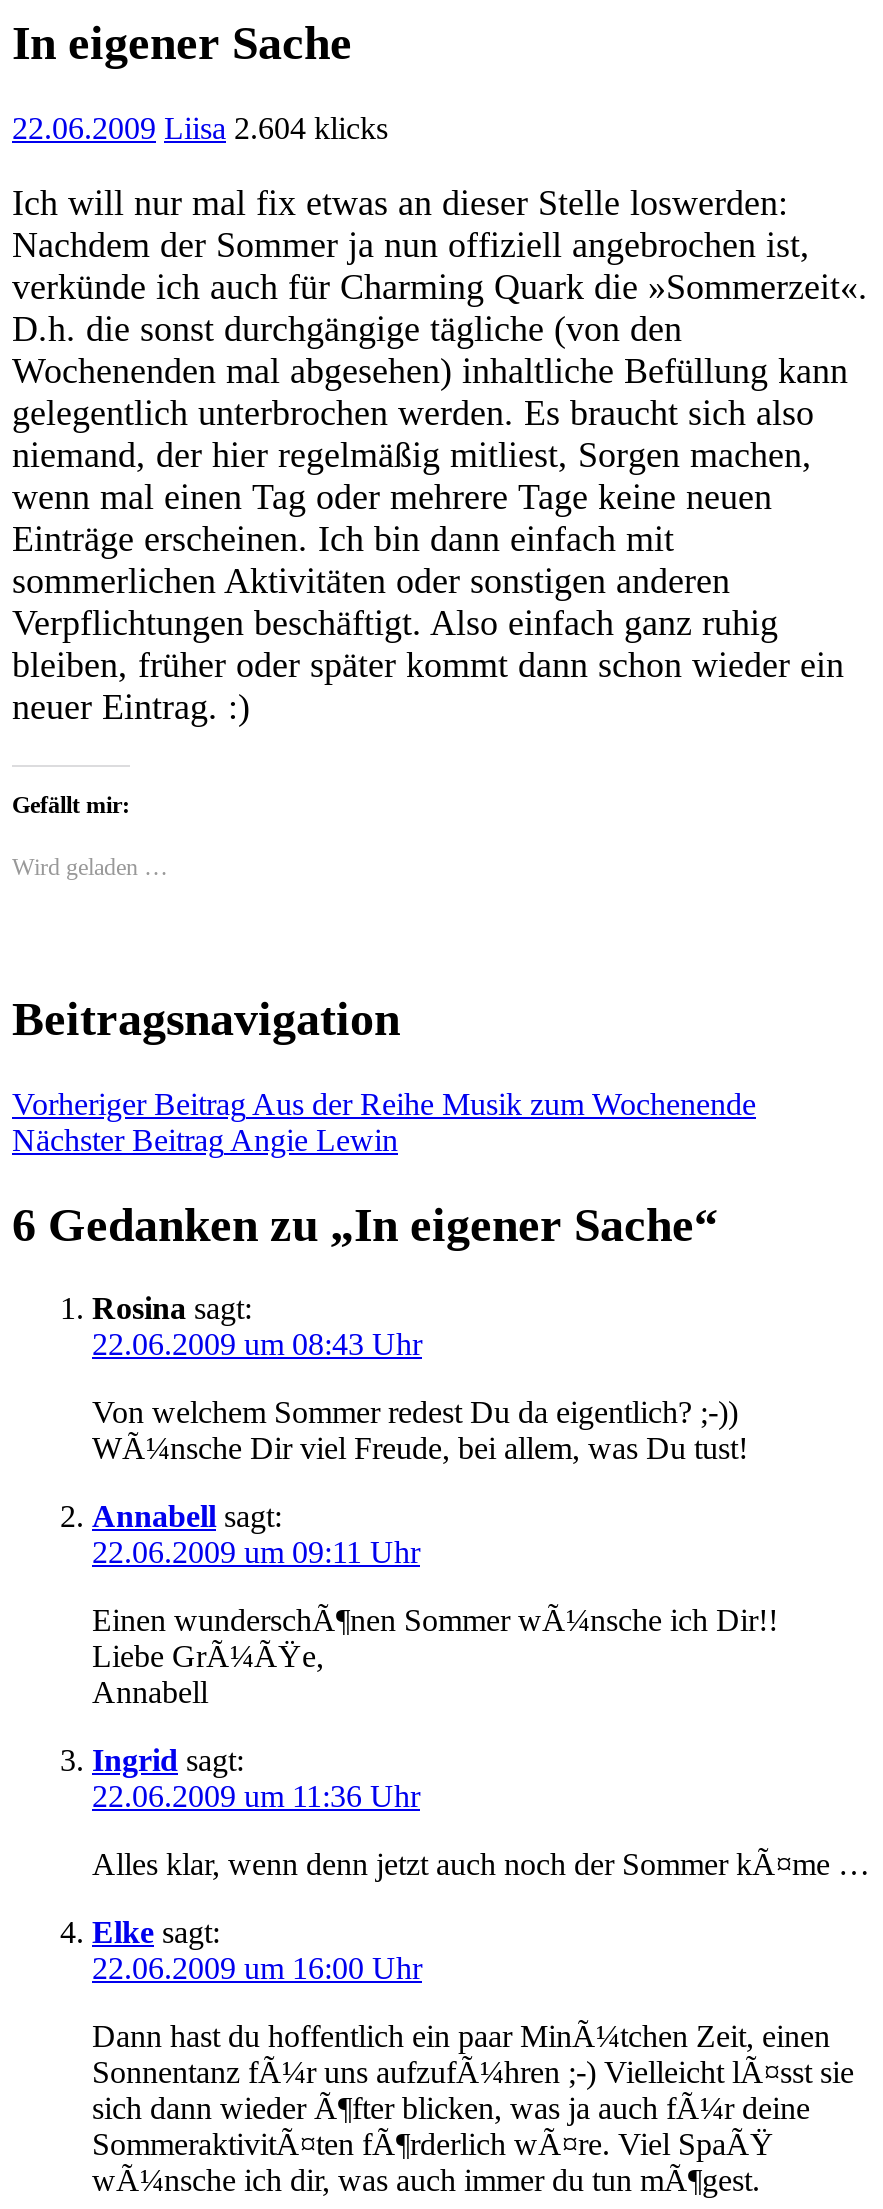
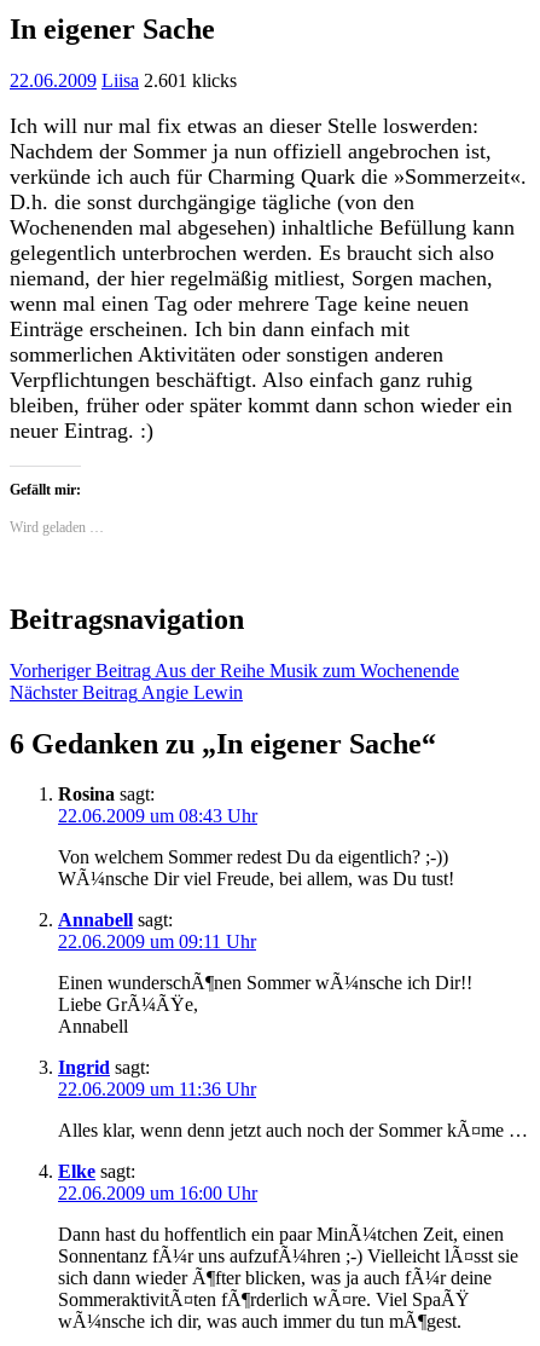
- 22.06.2009 Liisa 2.604 klicks
+ 22.06.2009 Liisa 2.601 klicks
